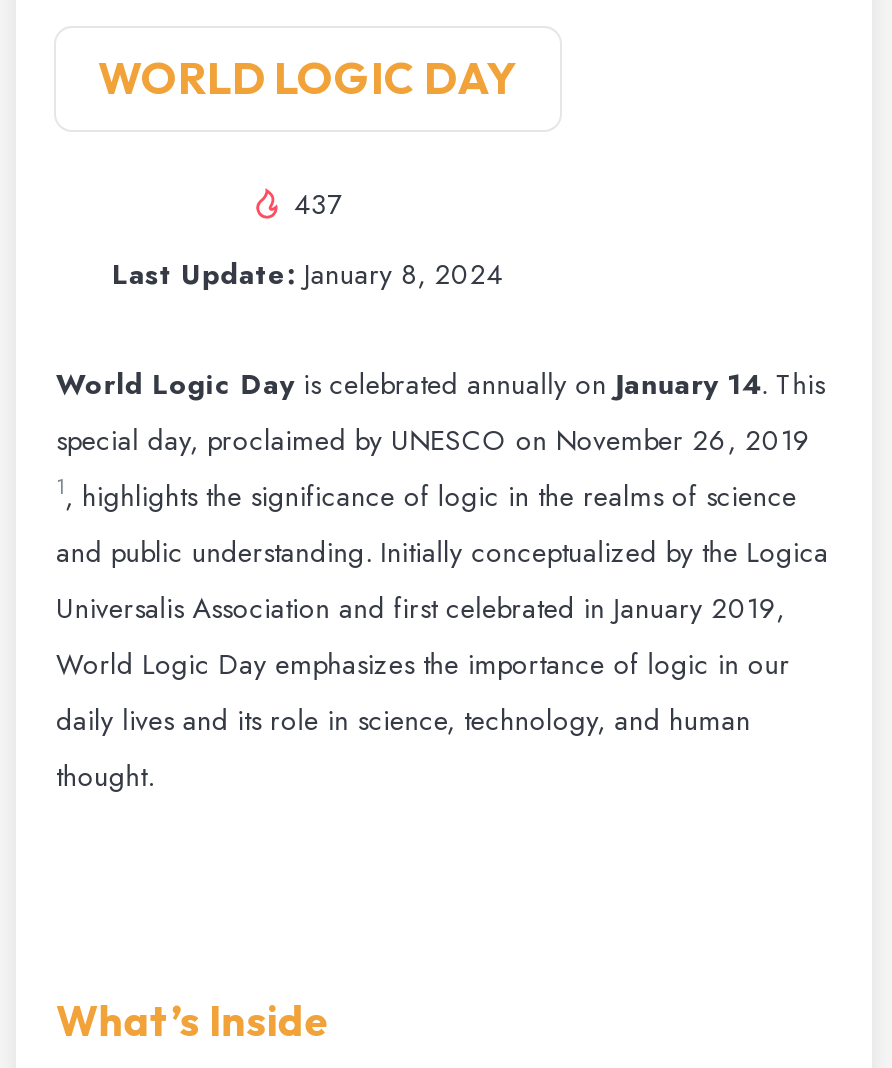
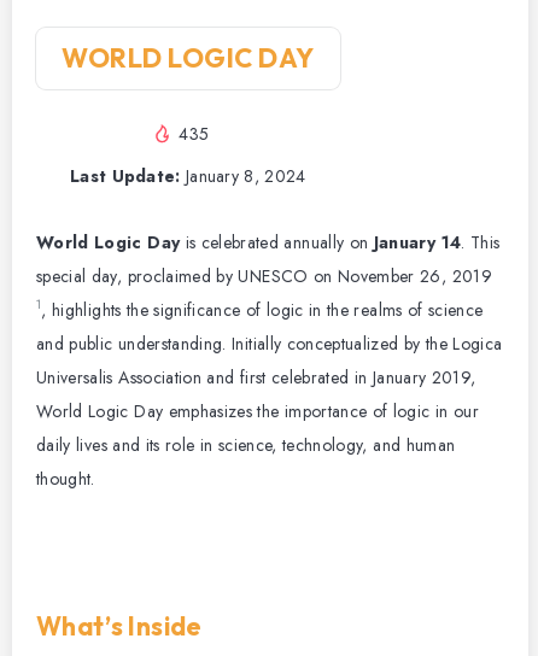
- 437
+ 435
